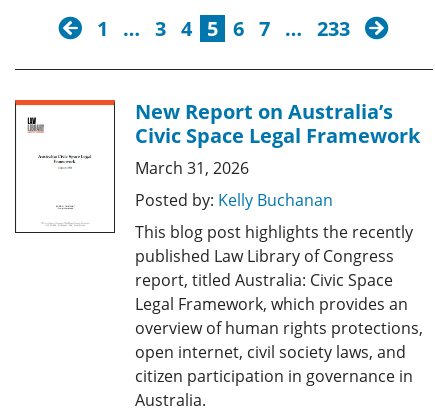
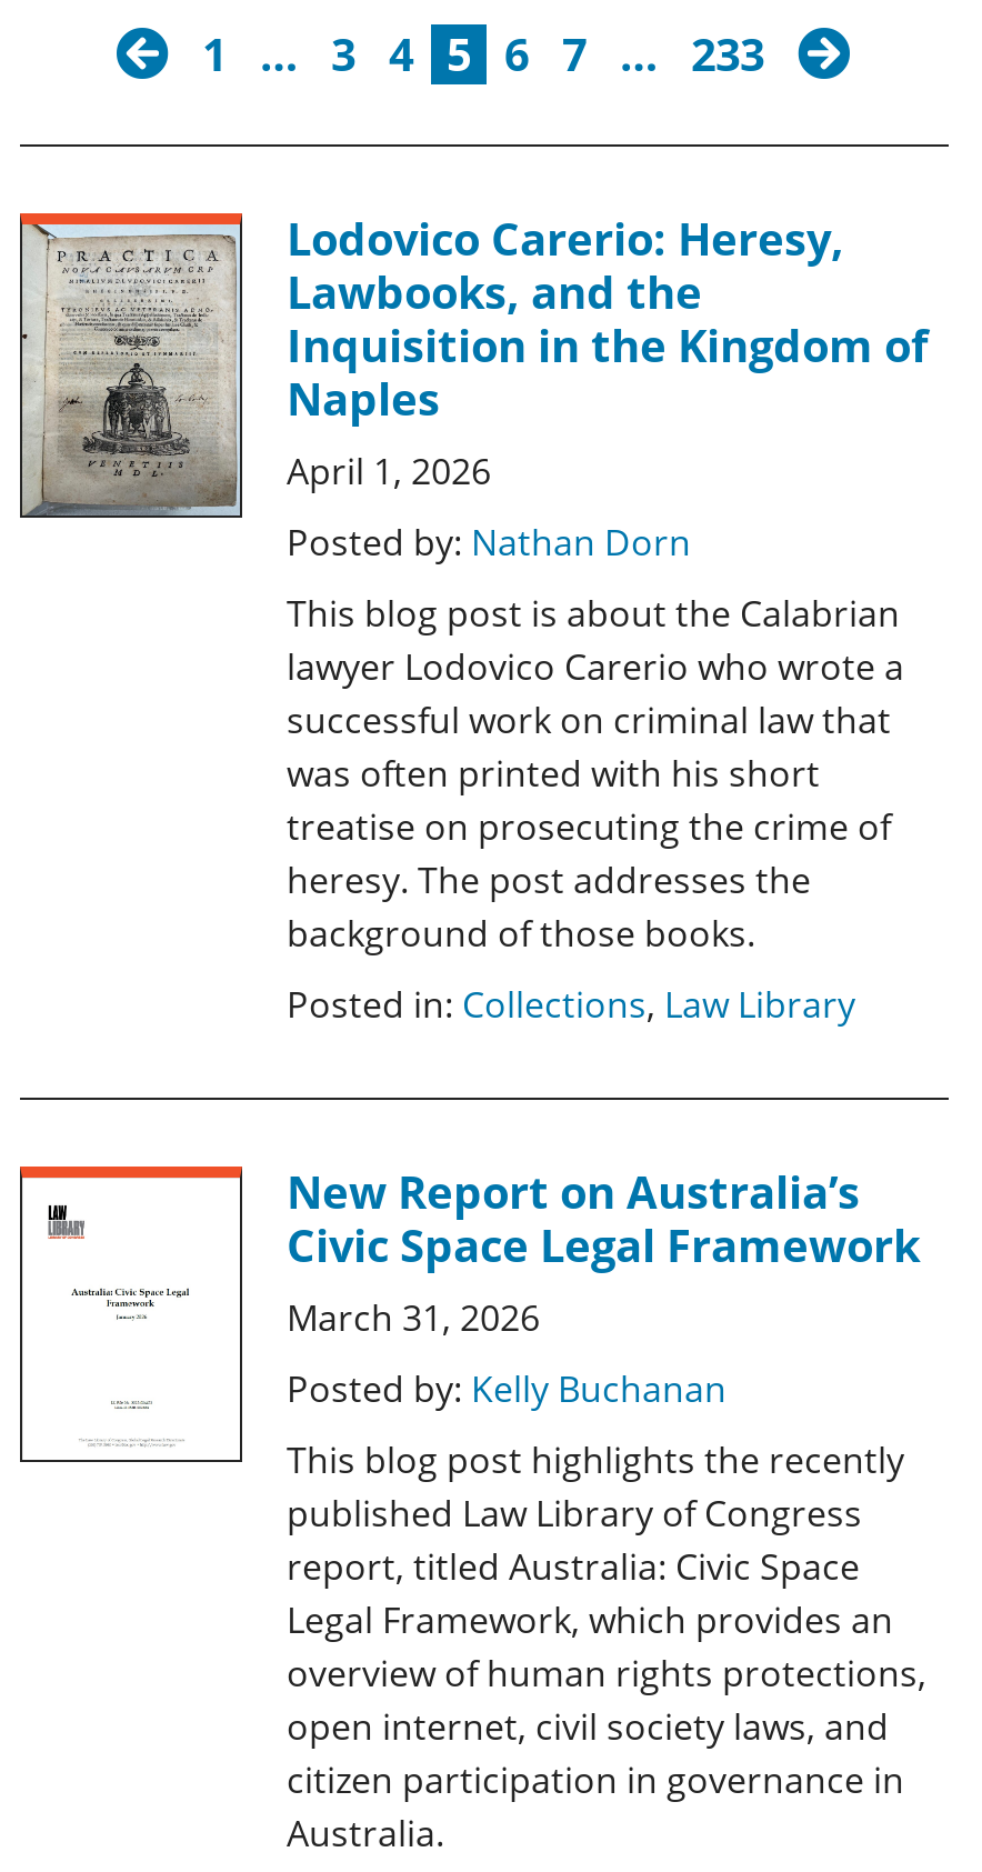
+ [image]
+ Lodovico Carerio: Heresy,
+ Lawbooks, and the
+ Inquisition in the Kingdom of
+ Naples
+ April 1, 2026
+ Posted by: Nathan Dorn
+ This blog post is about the Calabrian
+ lawyer Lodovico Carerio who wrote a
+ successful work on criminal law that
+ was often printed with his short
+ treatise on prosecuting the crime of
+ heresy. The post addresses the
+ background of those books.
+ Posted in: Collections, Law Library
